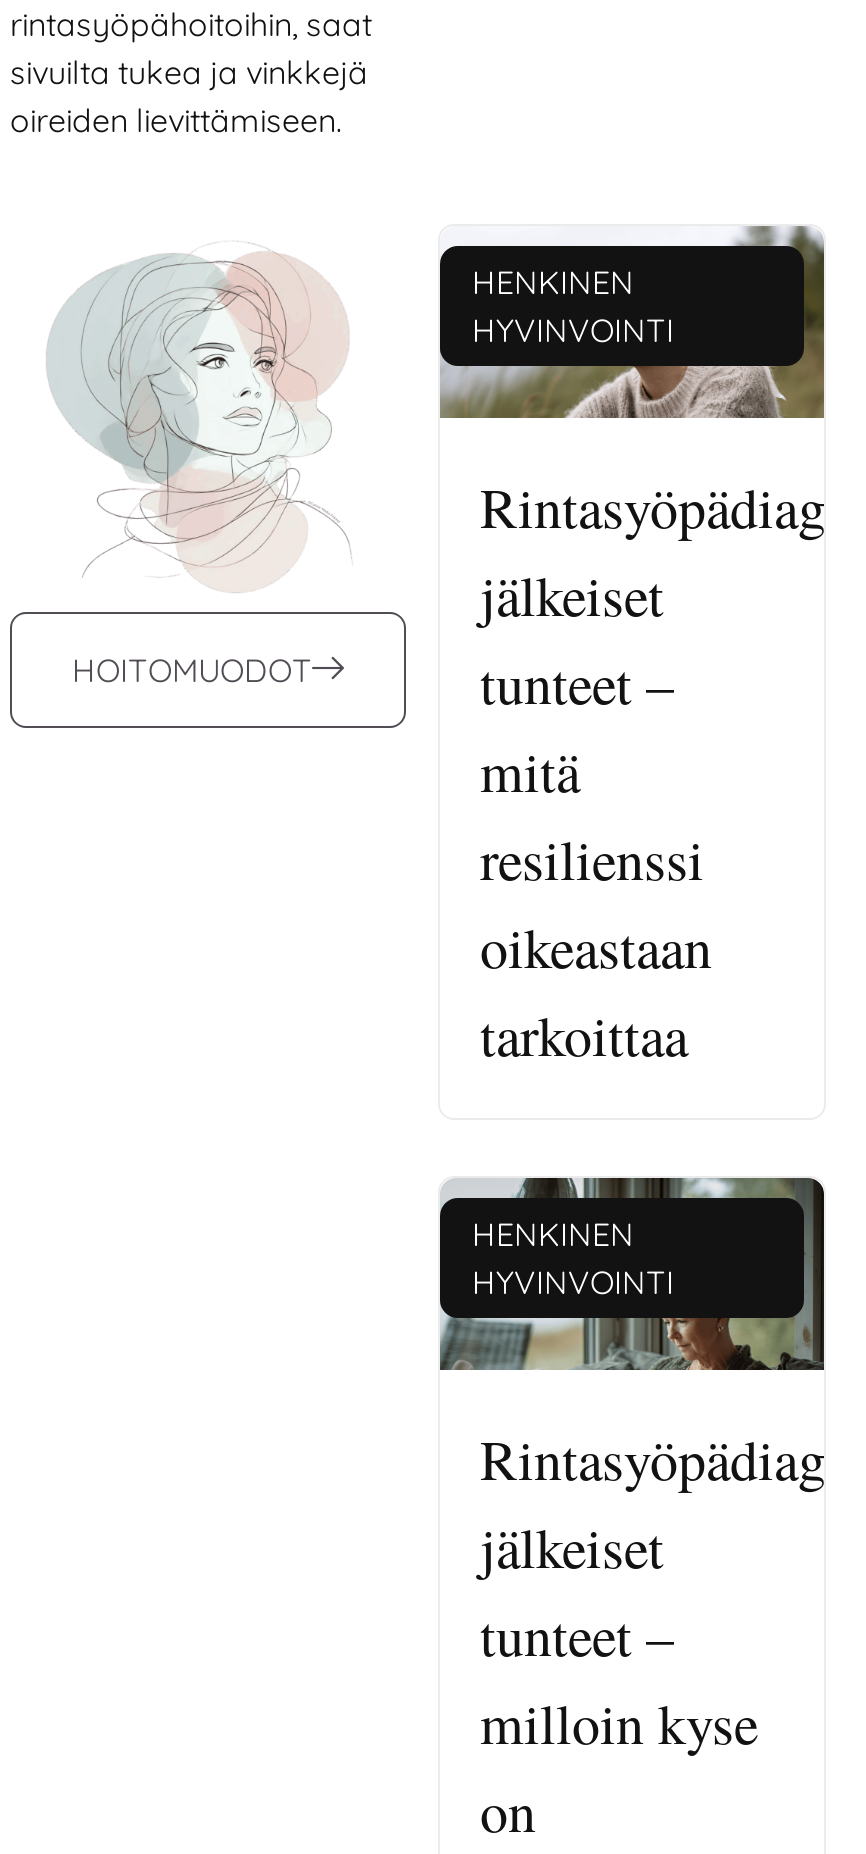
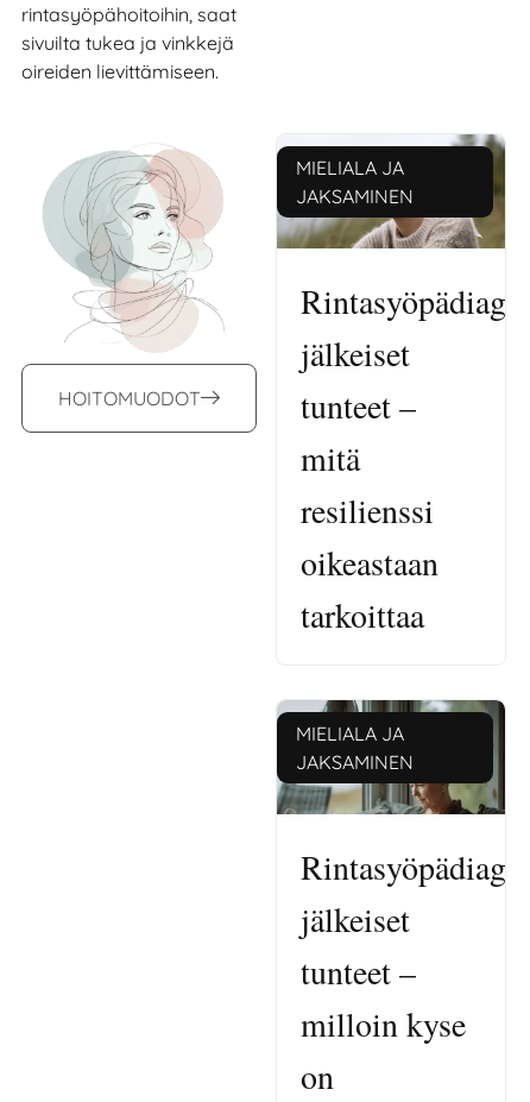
- HENKINEN
- HYVINVOINTI
+ MIELIALA JA
+ JAKSAMINEN

- HENKINEN
- HYVINVOINTI
+ MIELIALA JA
+ JAKSAMINEN
